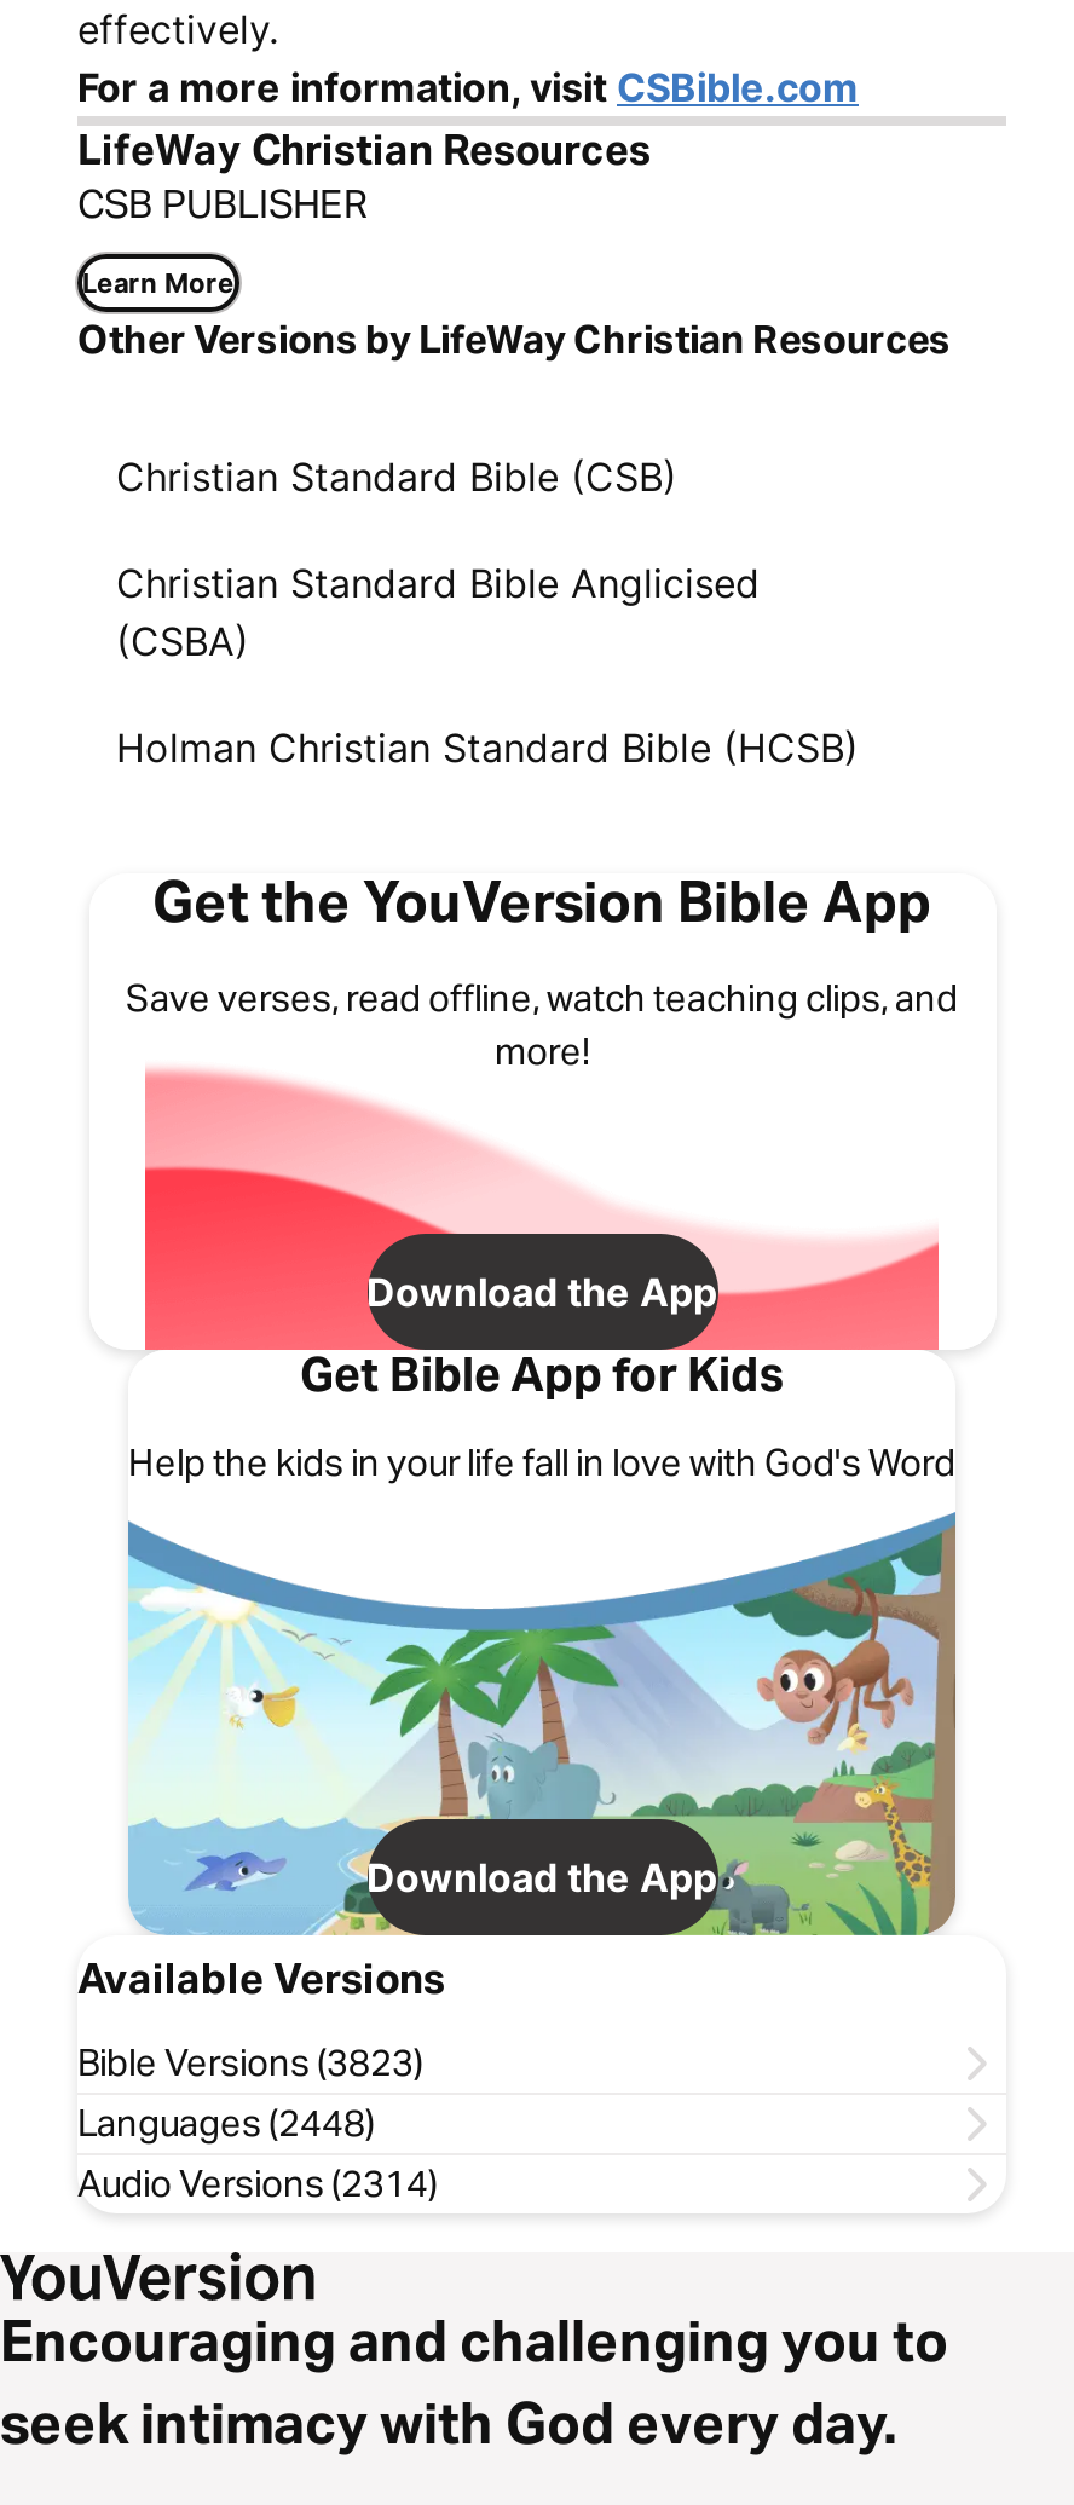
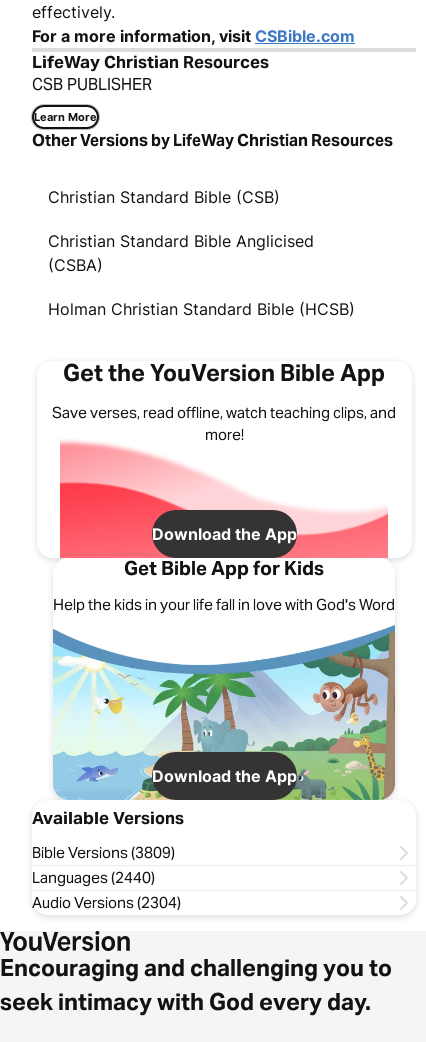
- Bible Versions (3823)
+ Bible Versions (3809)

- Languages (2448)
+ Languages (2440)

- Audio Versions (2314)
+ Audio Versions (2304)
